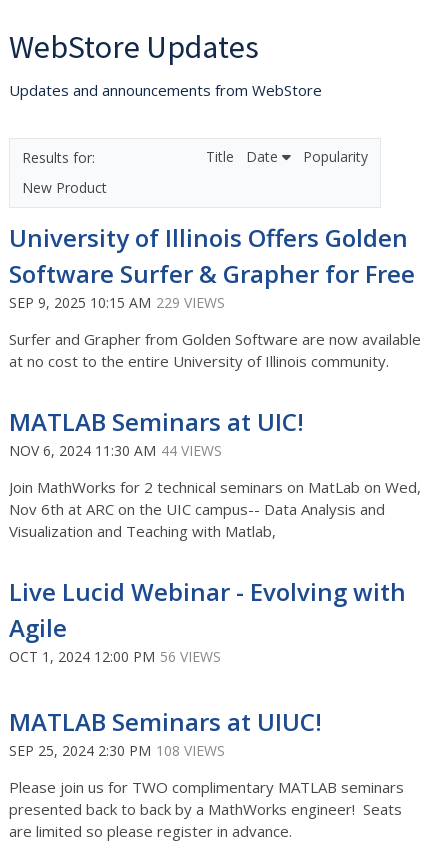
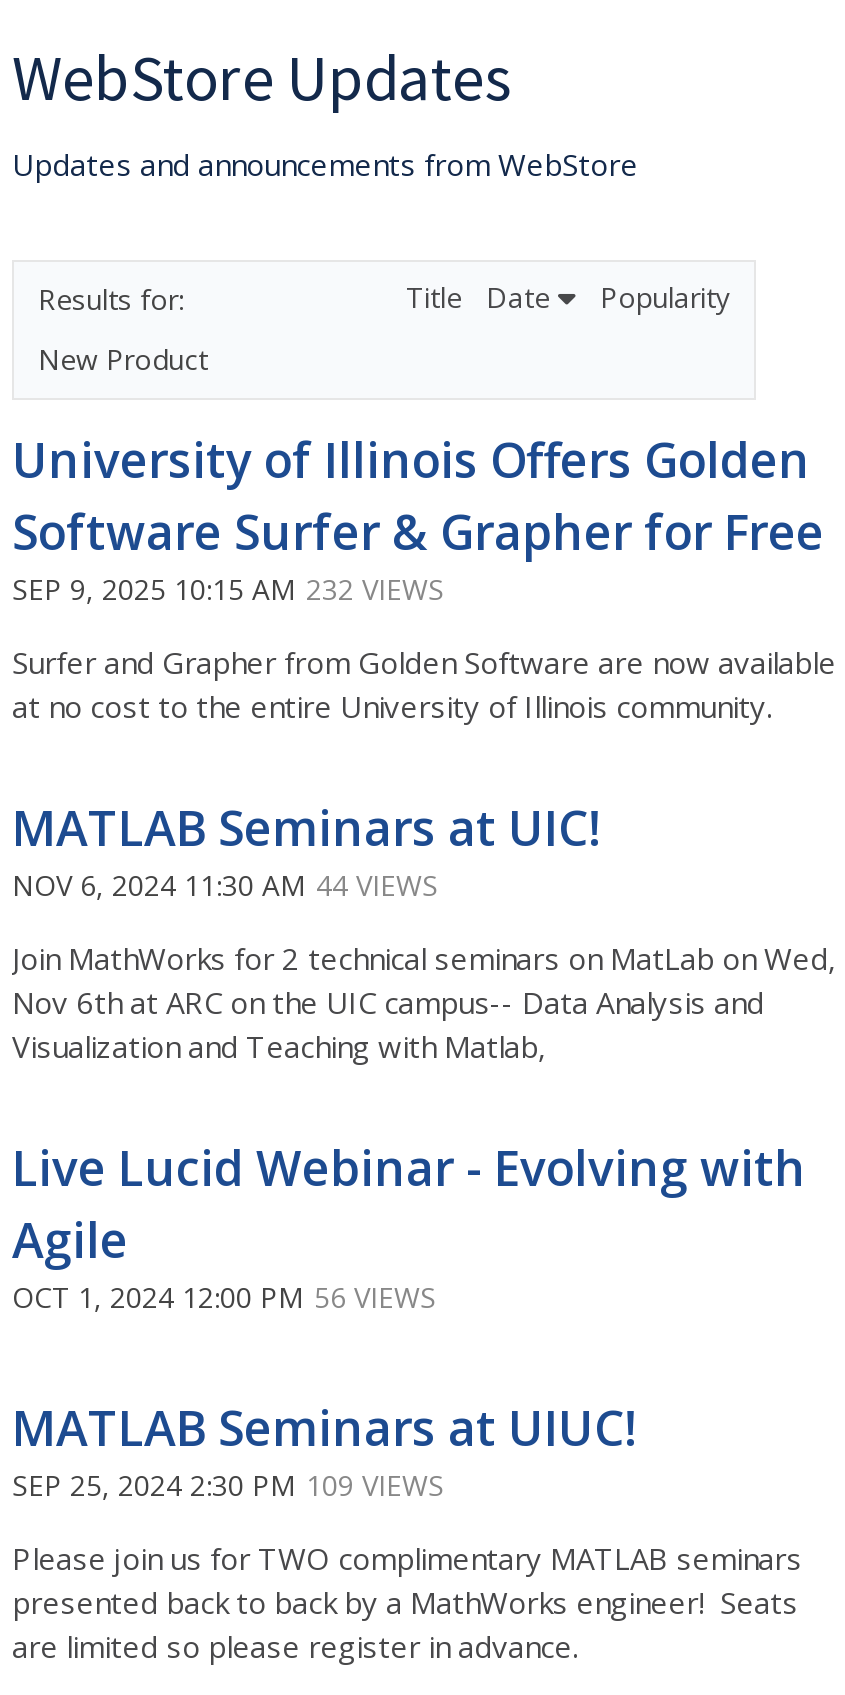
- SEP 9, 2025 10:15 AM 229 VIEWS
+ SEP 9, 2025 10:15 AM 232 VIEWS

- SEP 25, 2024 2:30 PM 108 VIEWS
+ SEP 25, 2024 2:30 PM 109 VIEWS
